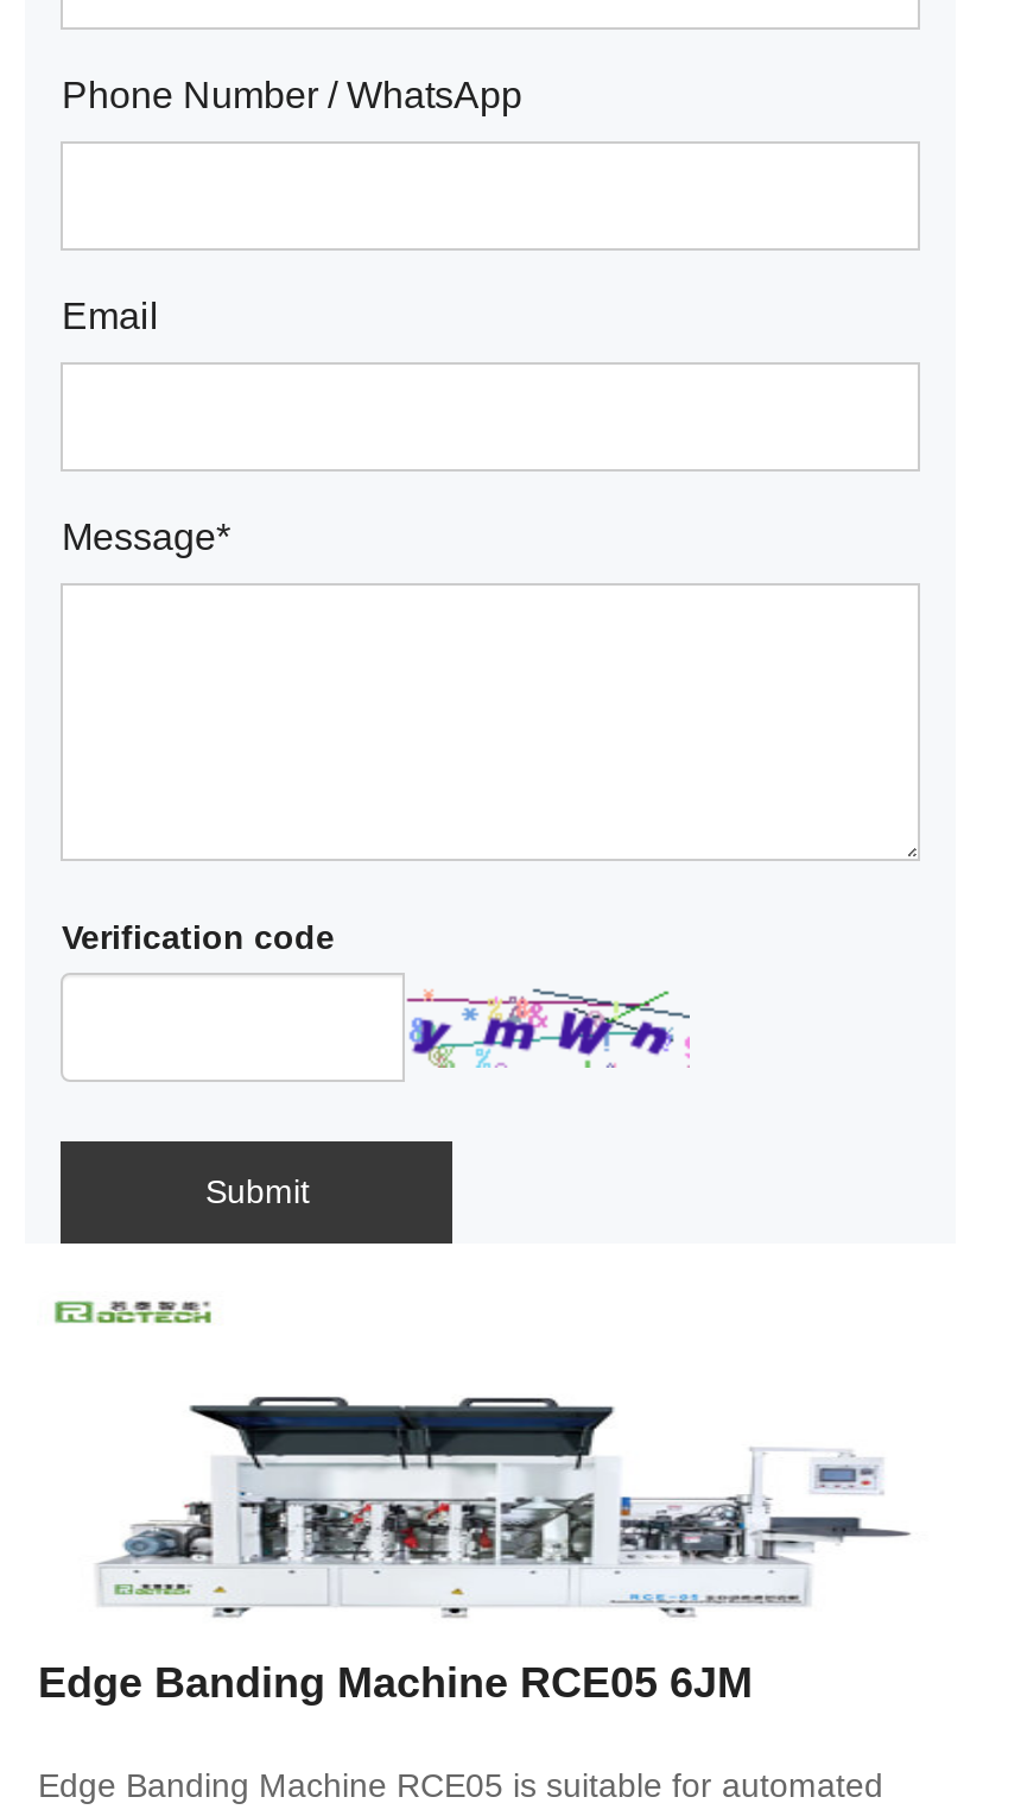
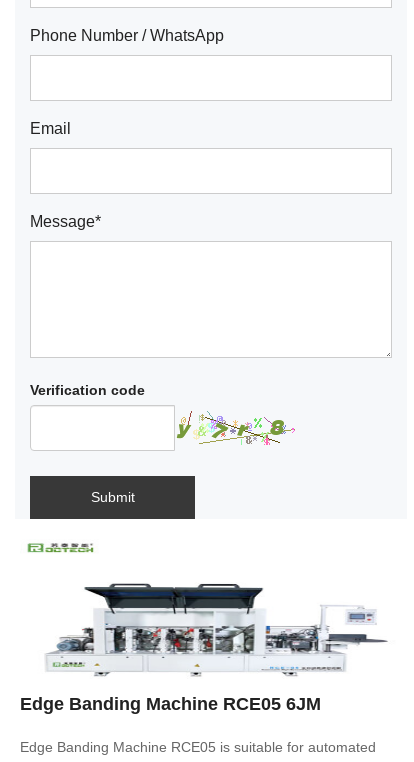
- [image]
+ [image]
